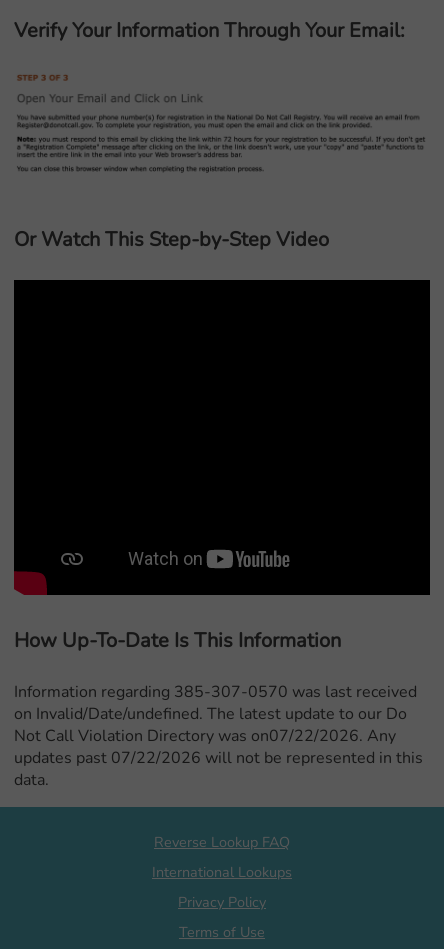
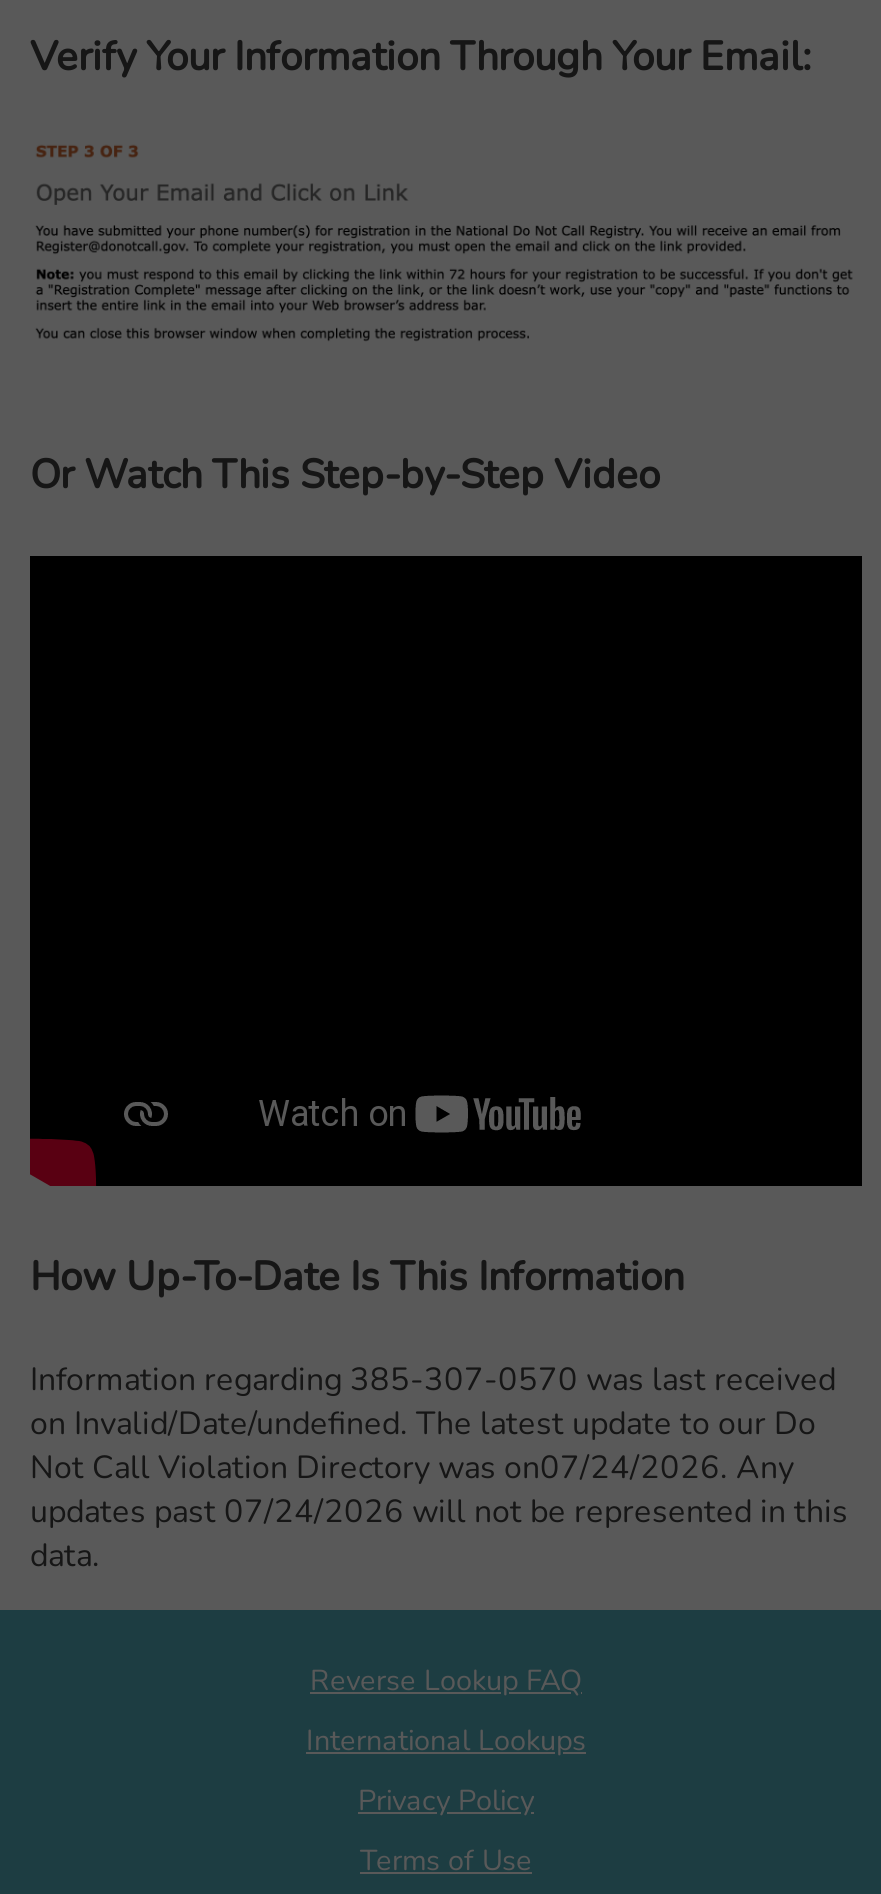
- Not Call Violation Directory was on07/22/2026. Any
+ Not Call Violation Directory was on07/24/2026. Any

- updates past 07/22/2026 will not be represented in this
+ updates past 07/24/2026 will not be represented in this
